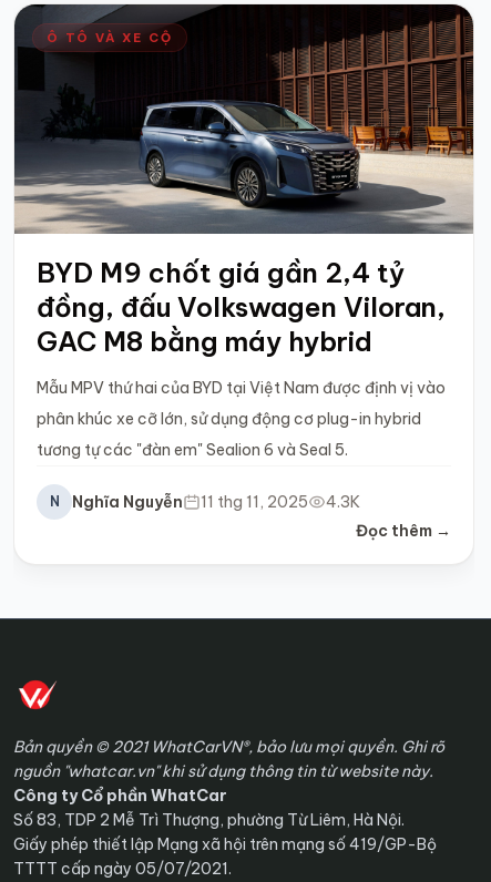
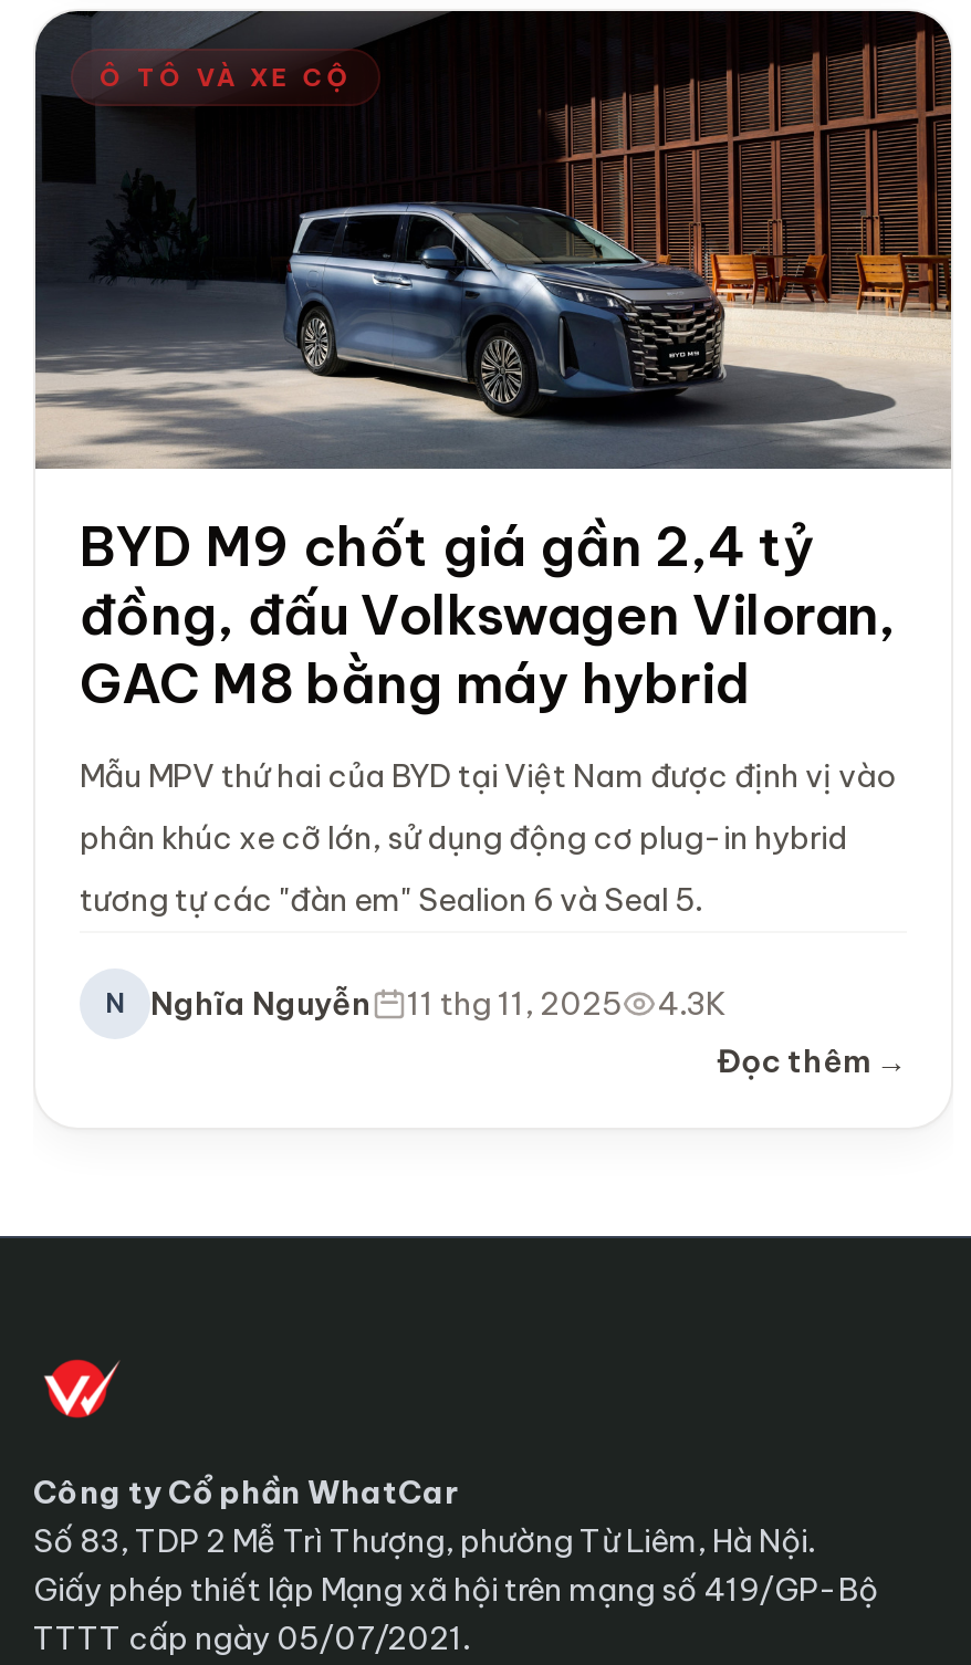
- Bản quyền © 2021 WhatCarVN®, bảo lưu mọi quyền. Ghi rõ
- nguồn "whatcar.vn" khi sử dụng thông tin từ website này.
